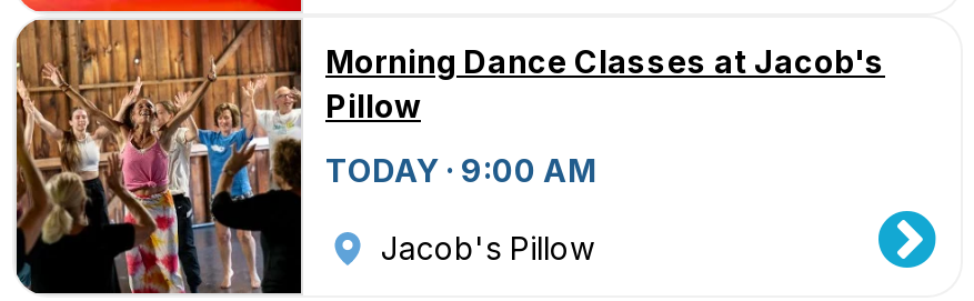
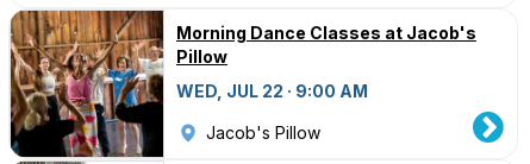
- TODAY · 9:00 AM
+ WED, JUL 22 · 9:00 AM
